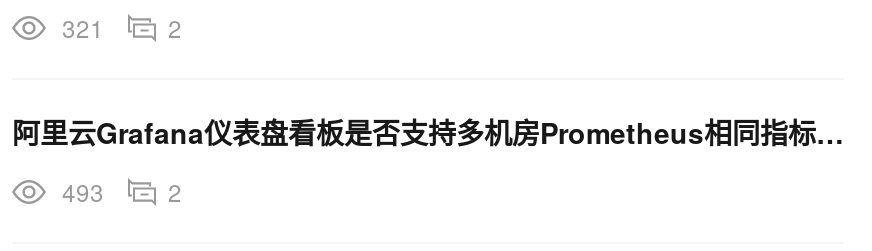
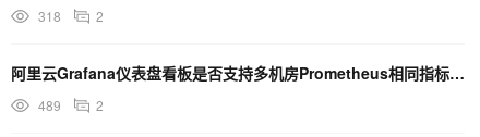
- 321 2
+ 318 2

- 493 2
+ 489 2
